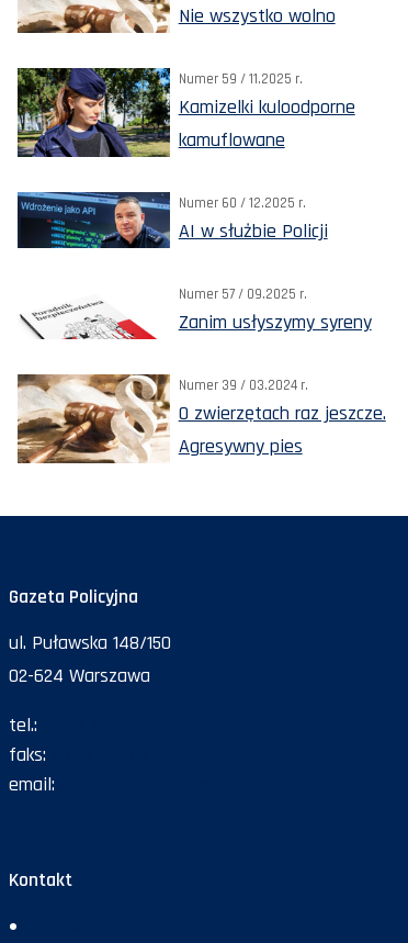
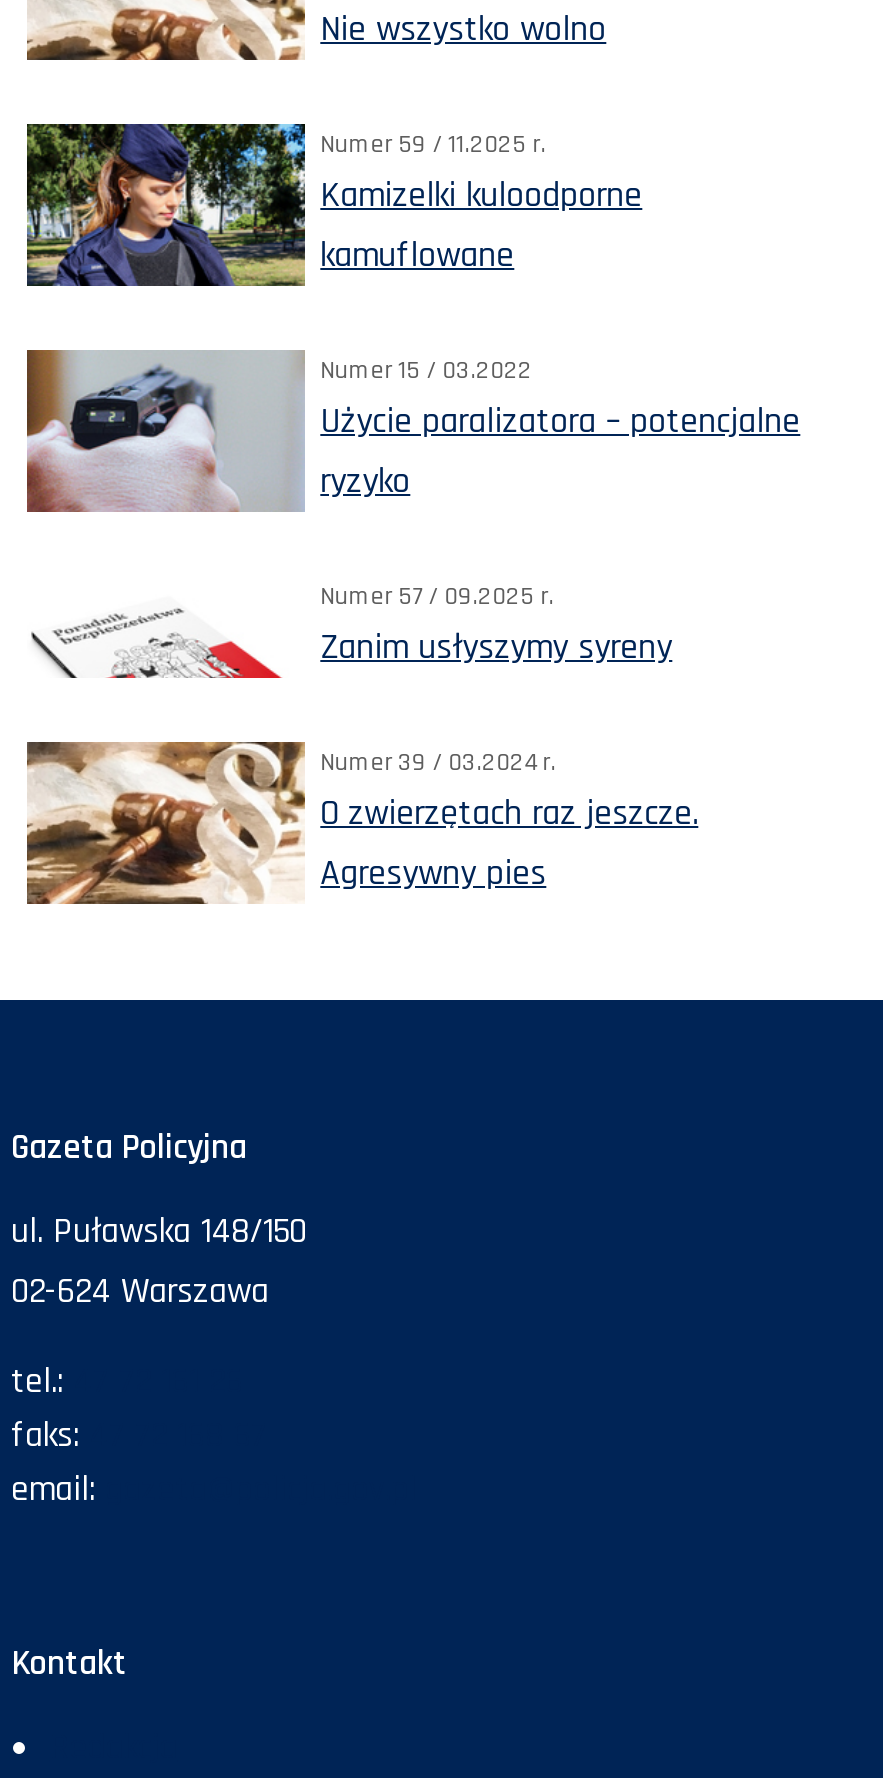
- [image]
- Numer 60 / 12.2025 r.
- AI w służbie Policji
+ [image]
+ Numer 15 / 03.2022
+ Użycie paralizatora – potencjalne
+ ryzyko
